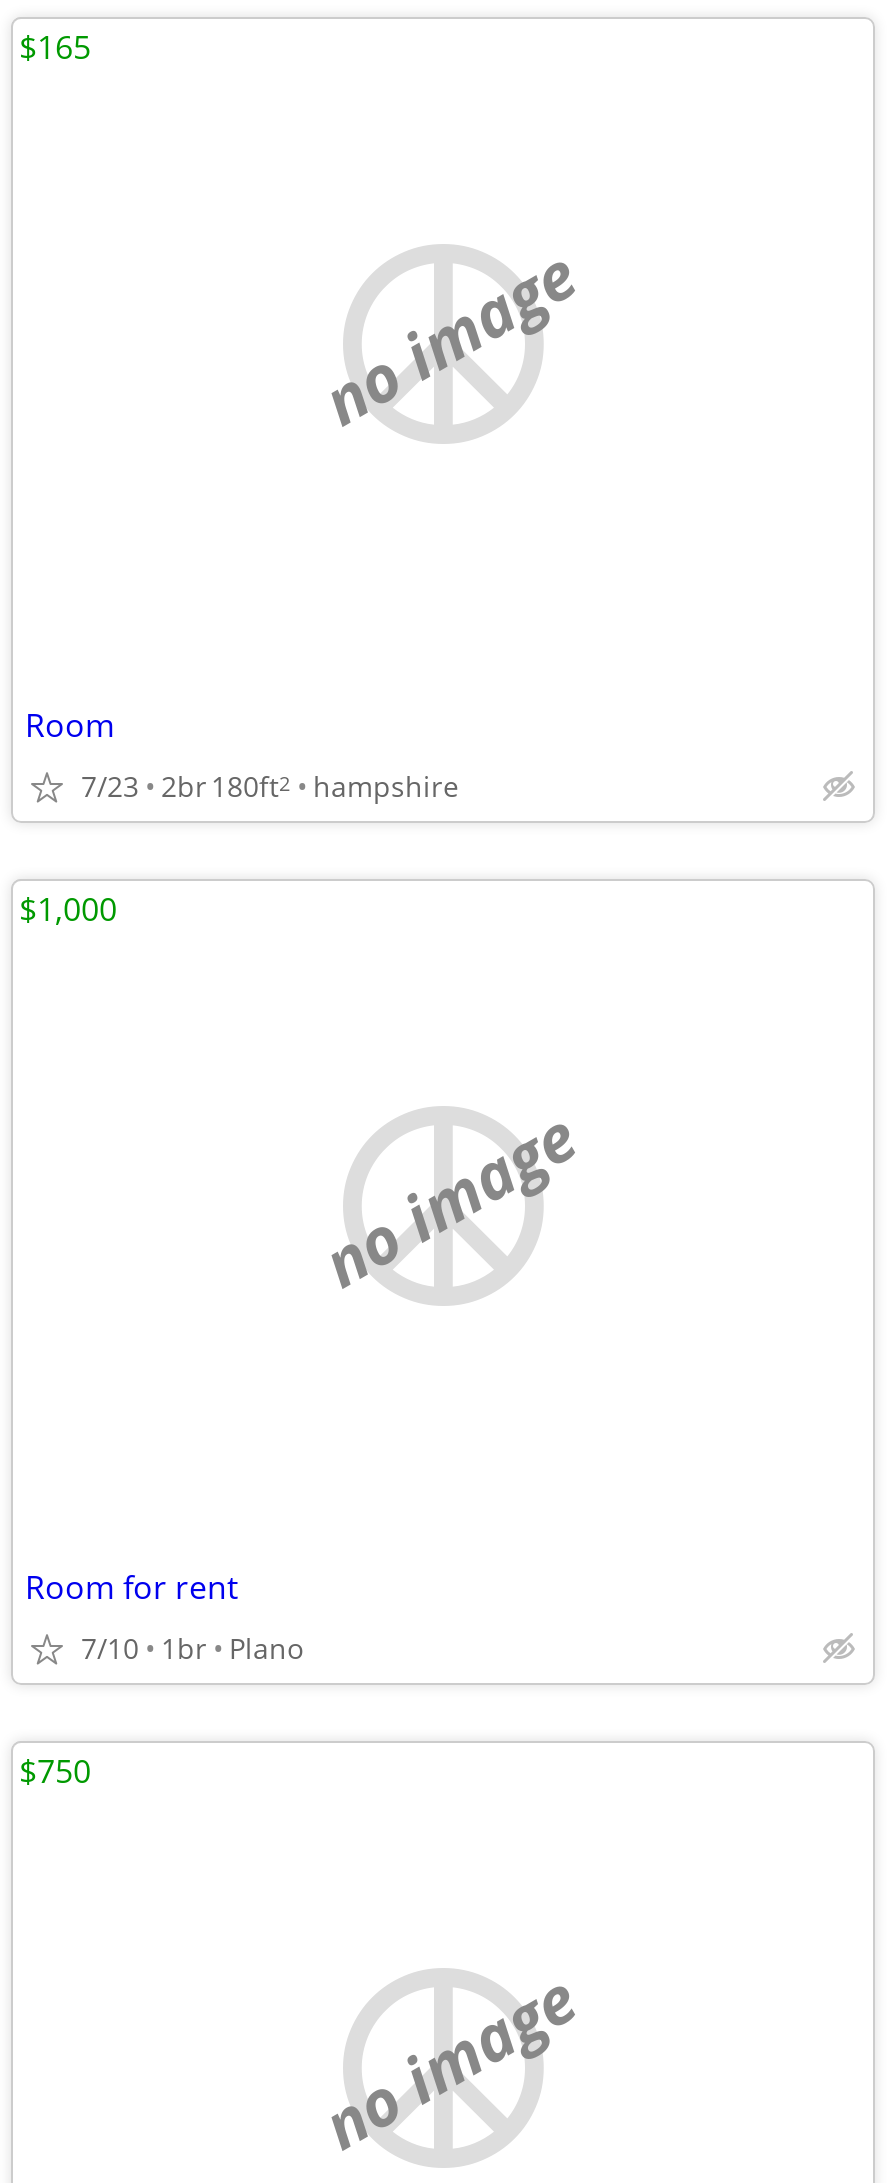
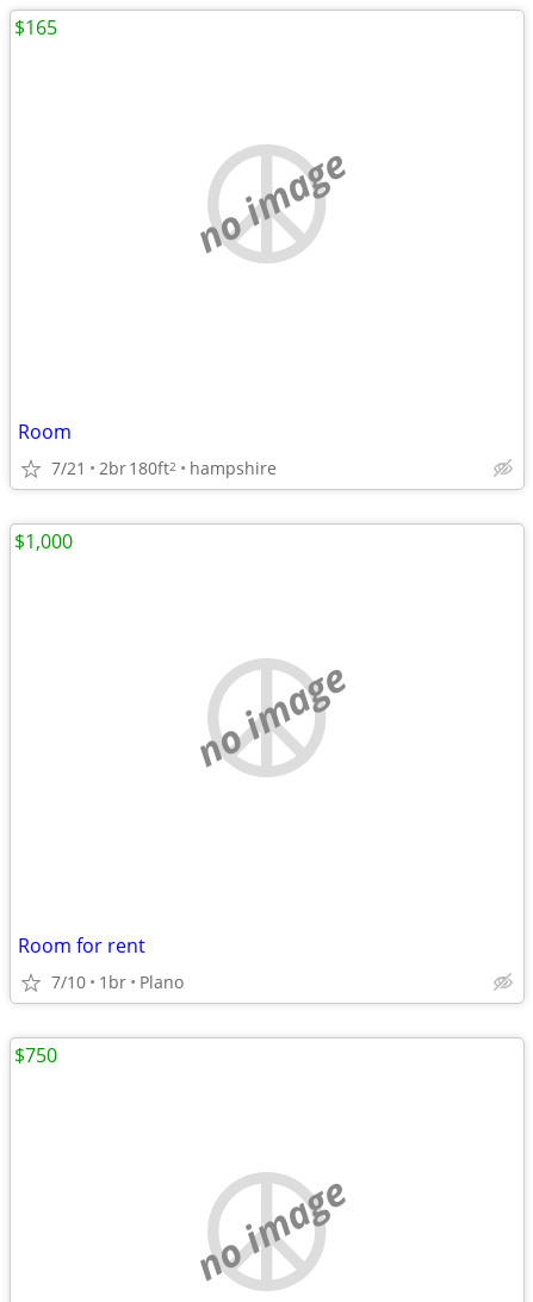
- 7/23 2br 180ft2 hampshire
+ 7/21 2br 180ft2 hampshire
